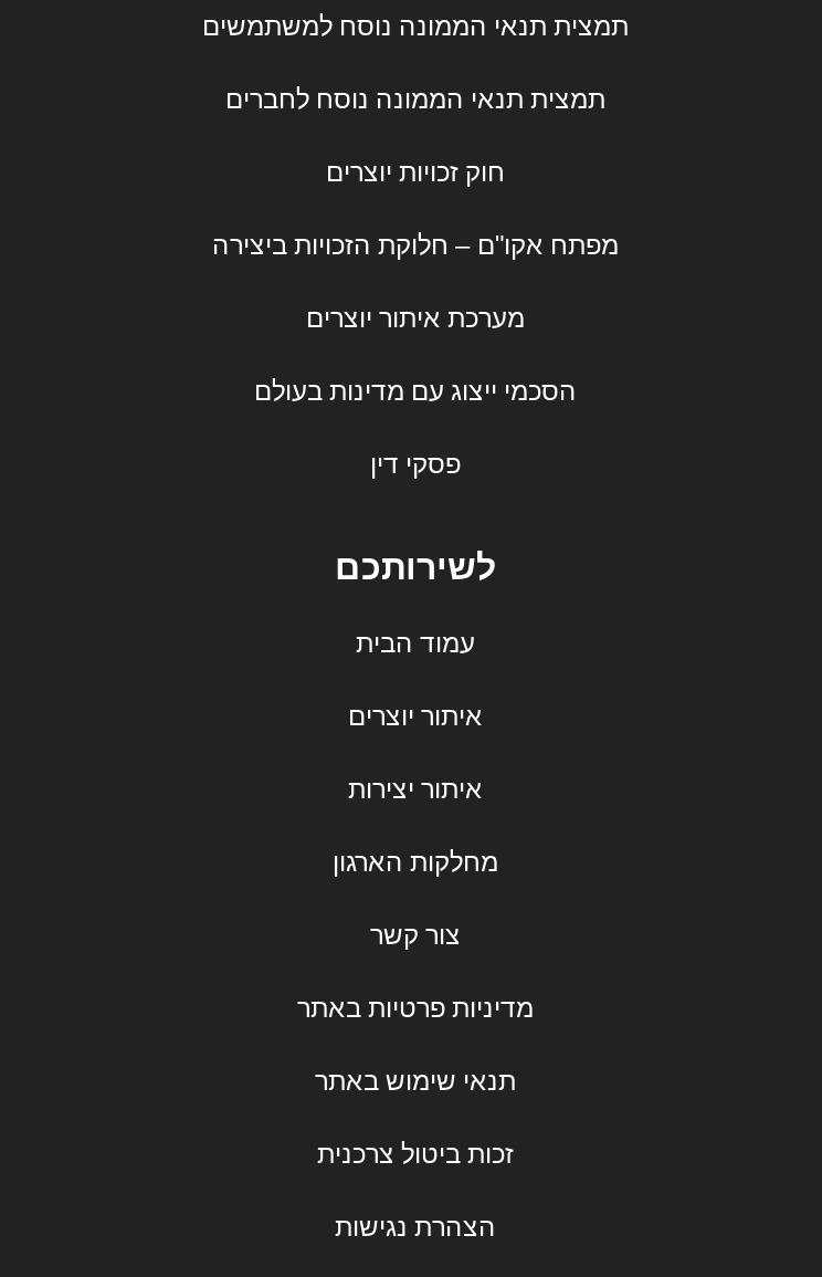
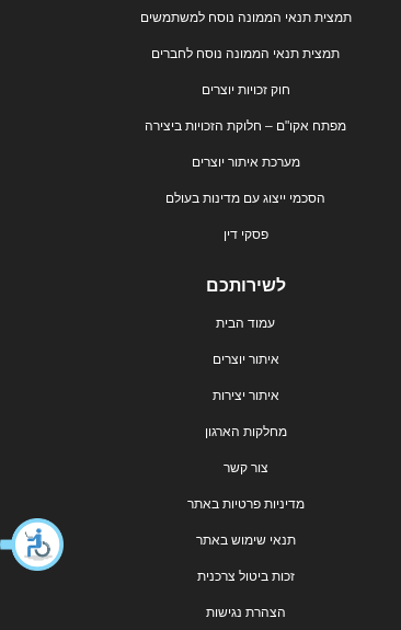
+ [image]
